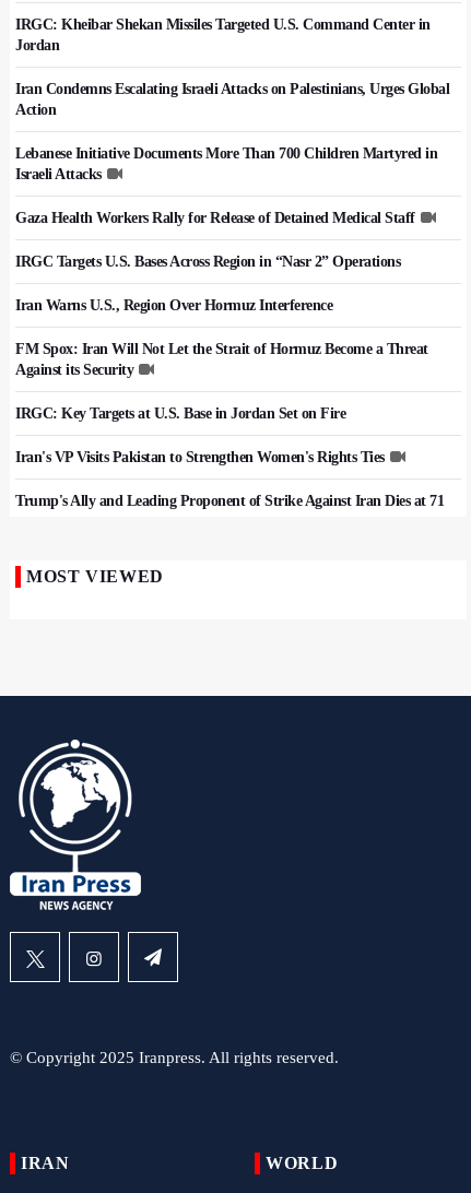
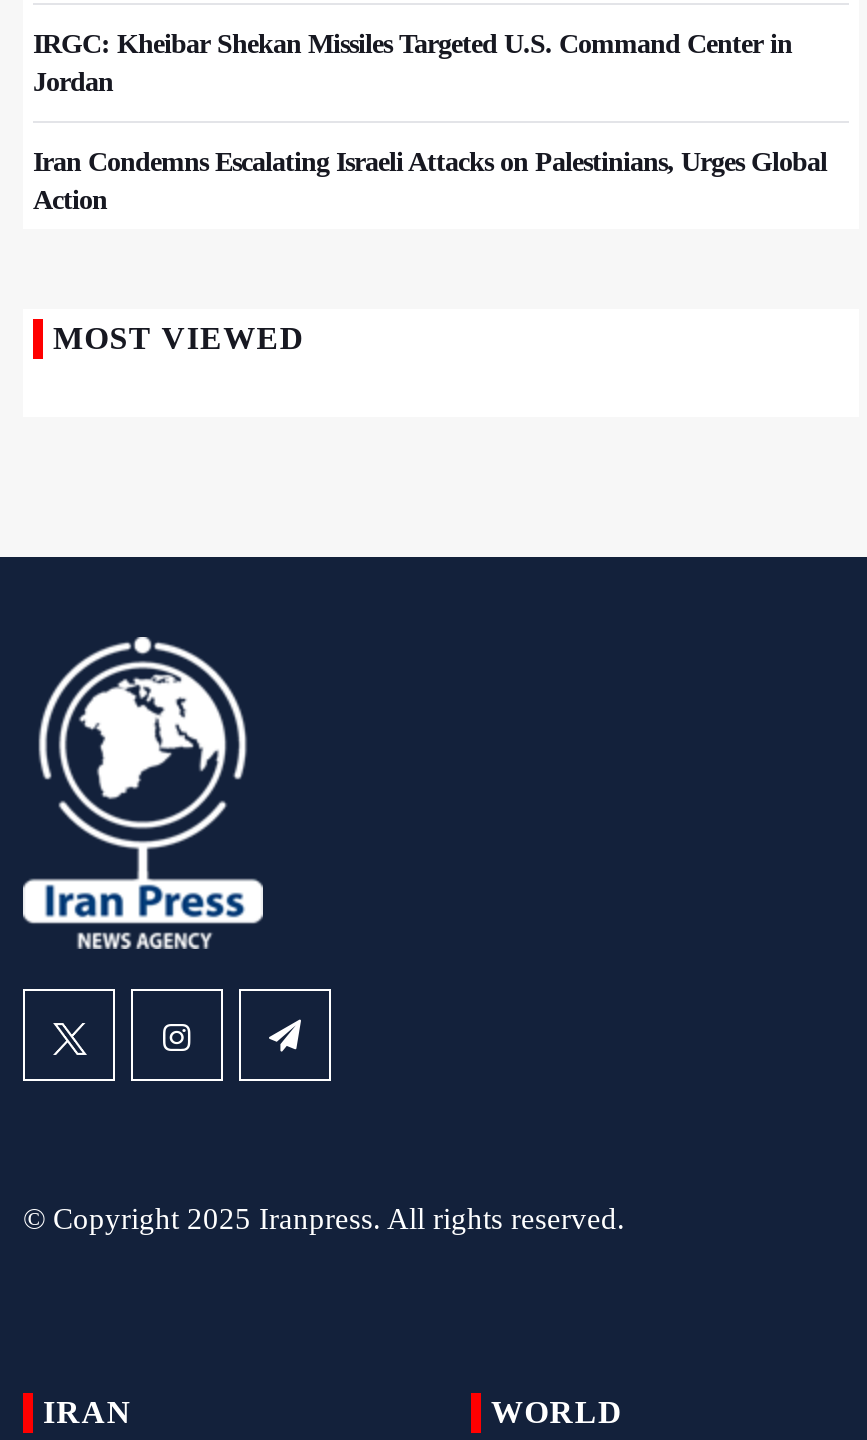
- Lebanese Initiative Documents More Than 700 Children Martyred in
- Israeli Attacks
- Gaza Health Workers Rally for Release of Detained Medical Staff
- IRGC Targets U.S. Bases Across Region in “Nasr 2” Operations
- Iran Warns U.S., Region Over Hormuz Interference
- FM Spox: Iran Will Not Let the Strait of Hormuz Become a Threat
- Against its Security
- IRGC: Key Targets at U.S. Base in Jordan Set on Fire
- Iran's VP Visits Pakistan to Strengthen Women's Rights Ties
- Trump's Ally and Leading Proponent of Strike Against Iran Dies at 71
